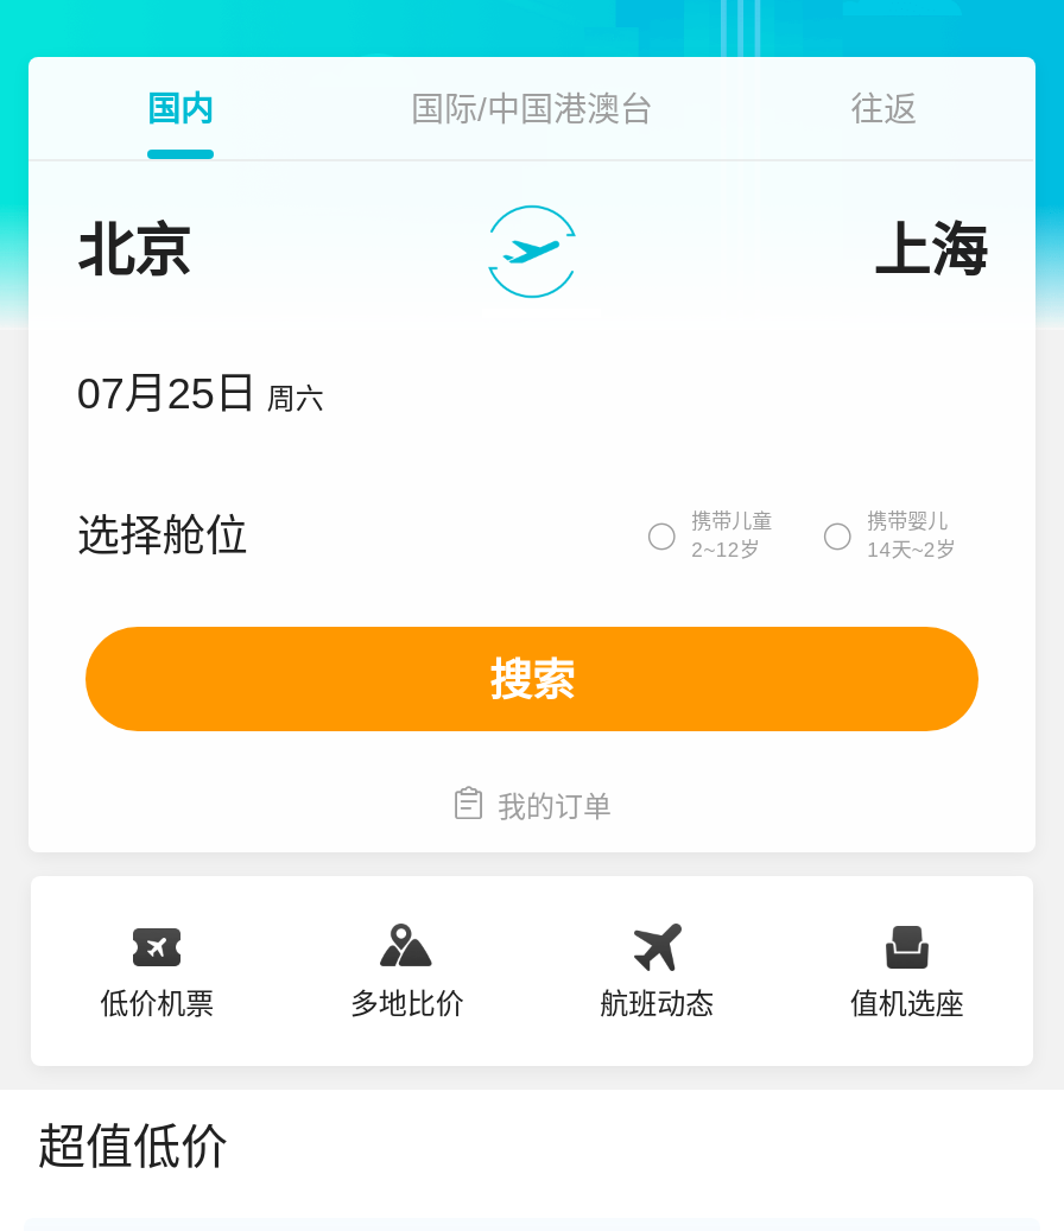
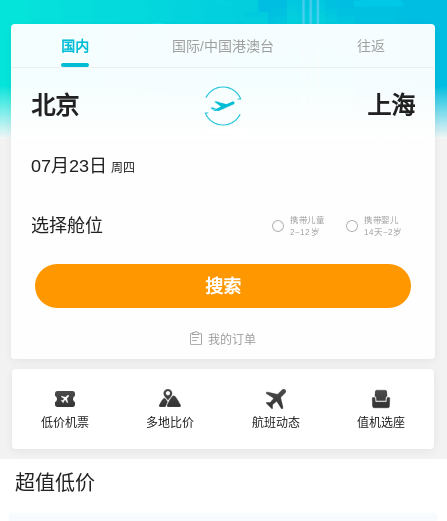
- 07月25日 周六
+ 07月23日 周四
